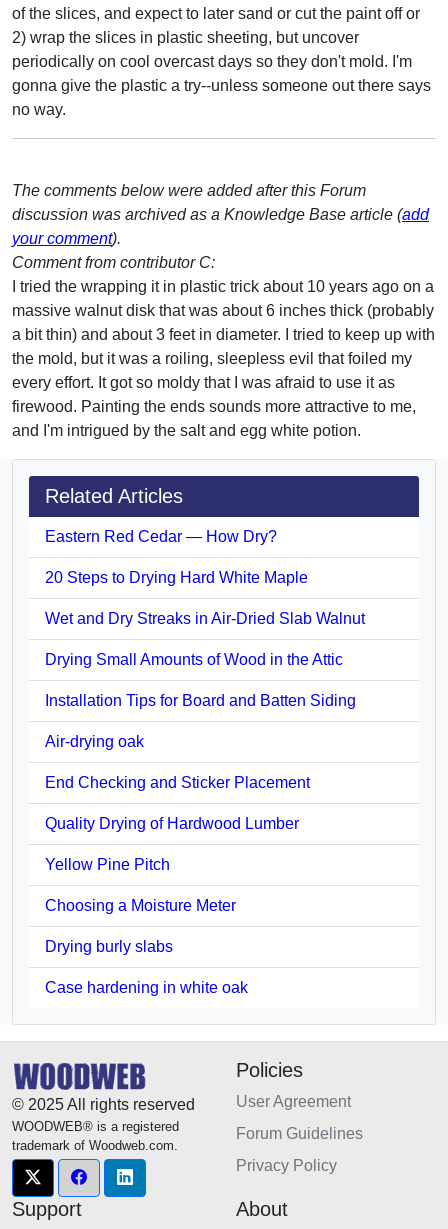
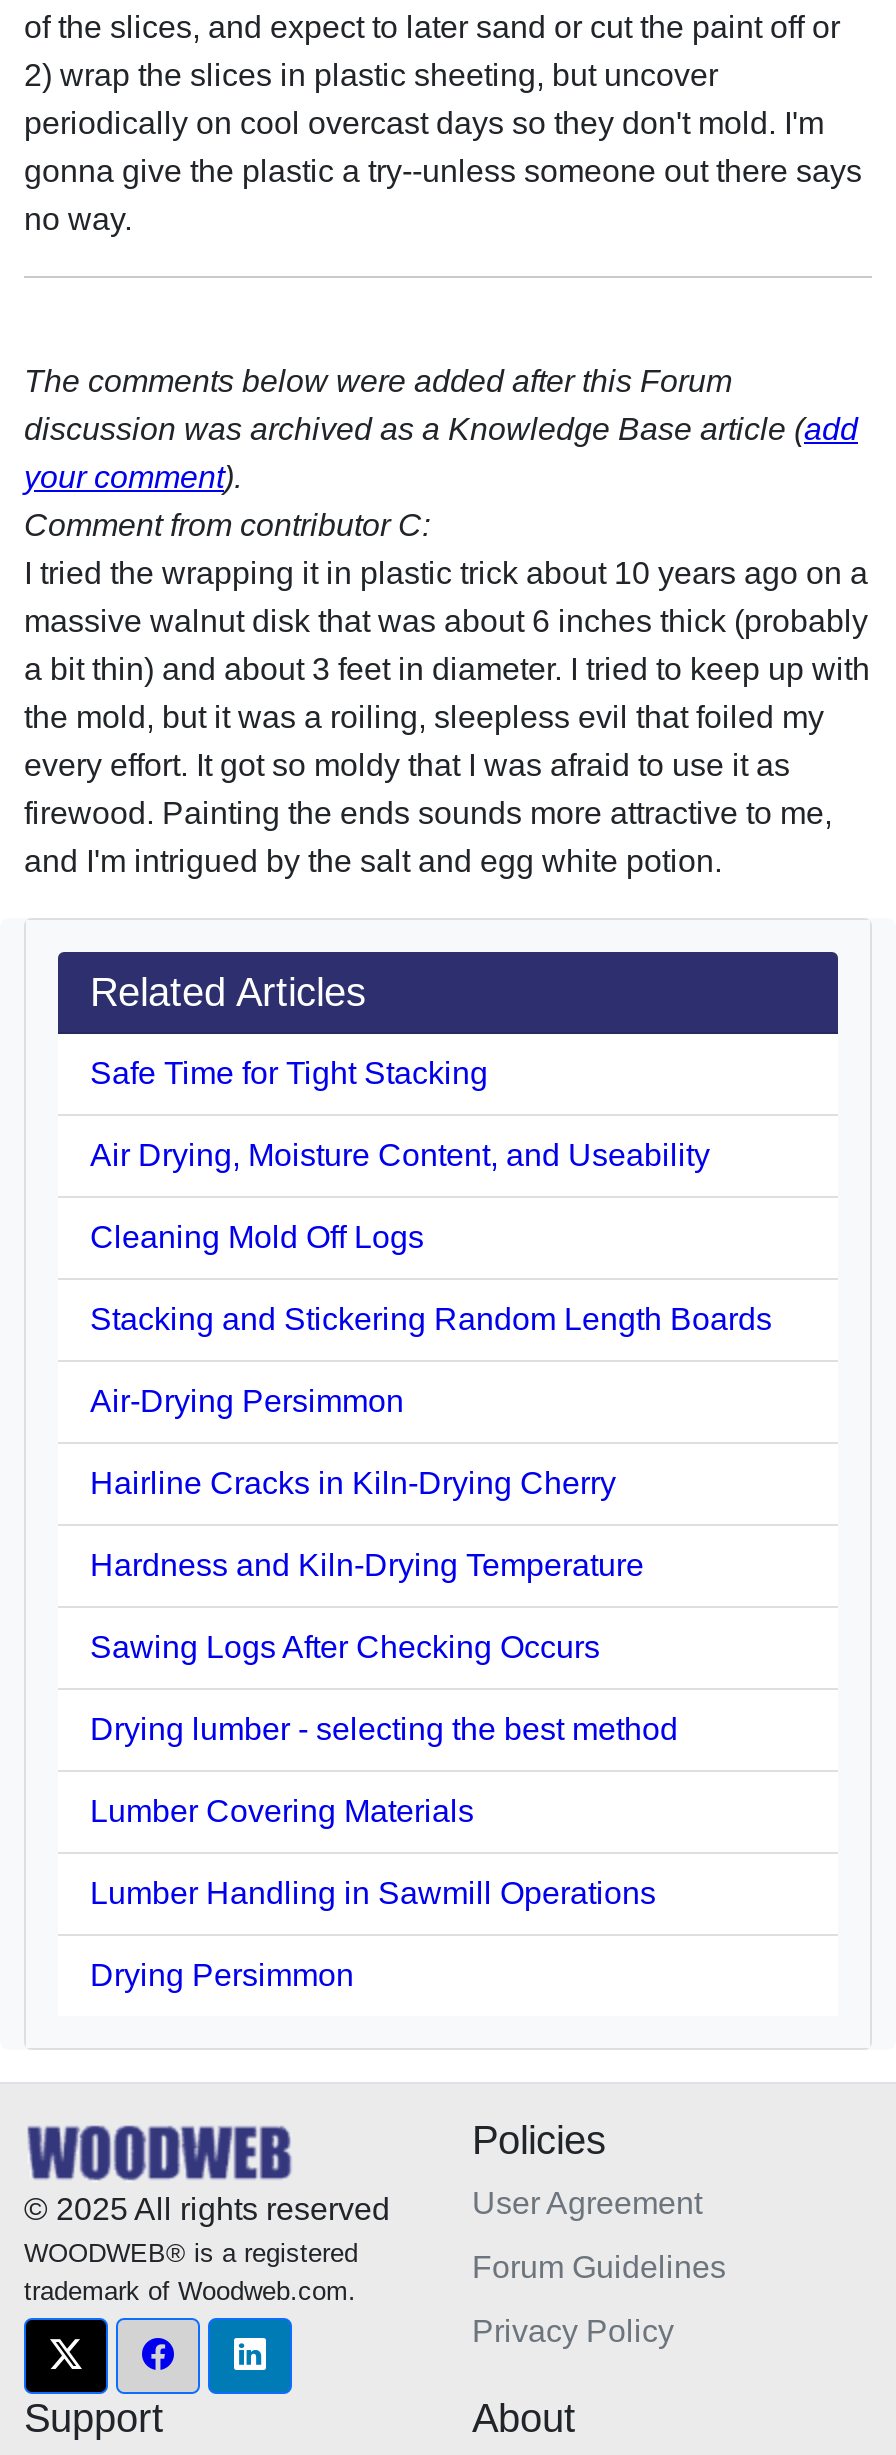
- Eastern Red Cedar — How Dry?
+ Safe Time for Tight Stacking

- 20 Steps to Drying Hard White Maple
+ Air Drying, Moisture Content, and Useability

- Wet and Dry Streaks in Air-Dried Slab Walnut
+ Cleaning Mold Off Logs

- Drying Small Amounts of Wood in the Attic
+ Stacking and Stickering Random Length Boards

- Installation Tips for Board and Batten Siding
+ Air-Drying Persimmon

- Air-drying oak
+ Hairline Cracks in Kiln-Drying Cherry

- End Checking and Sticker Placement
+ Hardness and Kiln-Drying Temperature

- Quality Drying of Hardwood Lumber
+ Sawing Logs After Checking Occurs

- Yellow Pine Pitch
+ Drying lumber - selecting the best method

- Choosing a Moisture Meter
+ Lumber Covering Materials

- Drying burly slabs
+ Lumber Handling in Sawmill Operations

- Case hardening in white oak
+ Drying Persimmon
